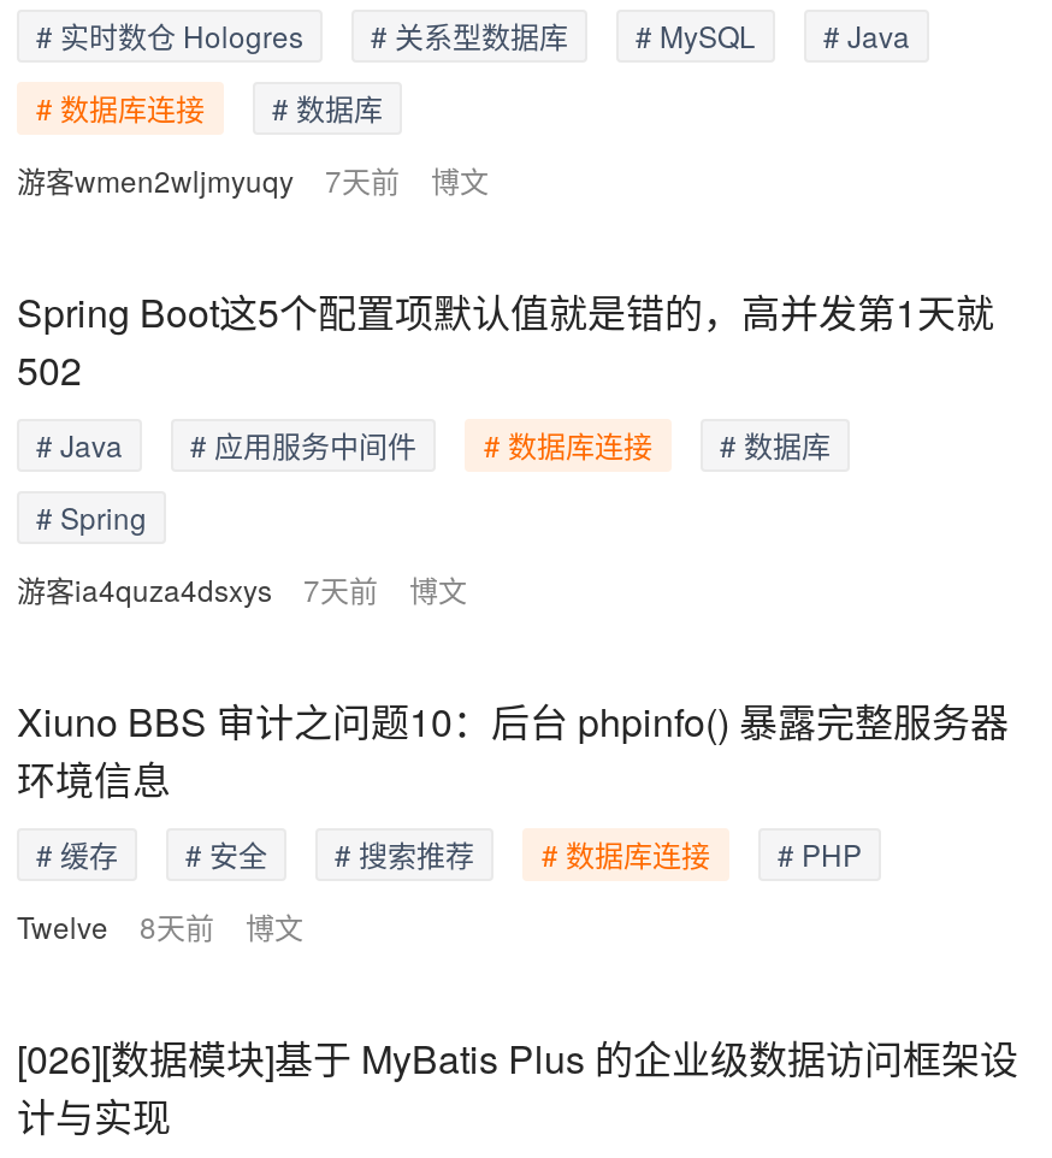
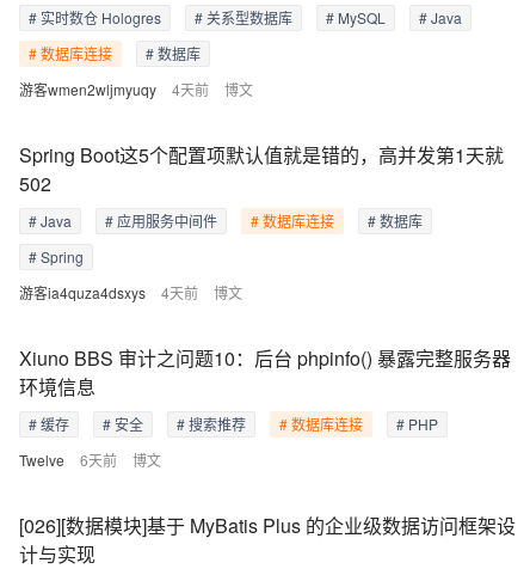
- 游客wmen2wljmyuqy 7天前 博文
+ 游客wmen2wljmyuqy 4天前 博文

- 游客ia4quza4dsxys 7天前 博文
+ 游客ia4quza4dsxys 4天前 博文

- Twelve 8天前 博文
+ Twelve 6天前 博文
